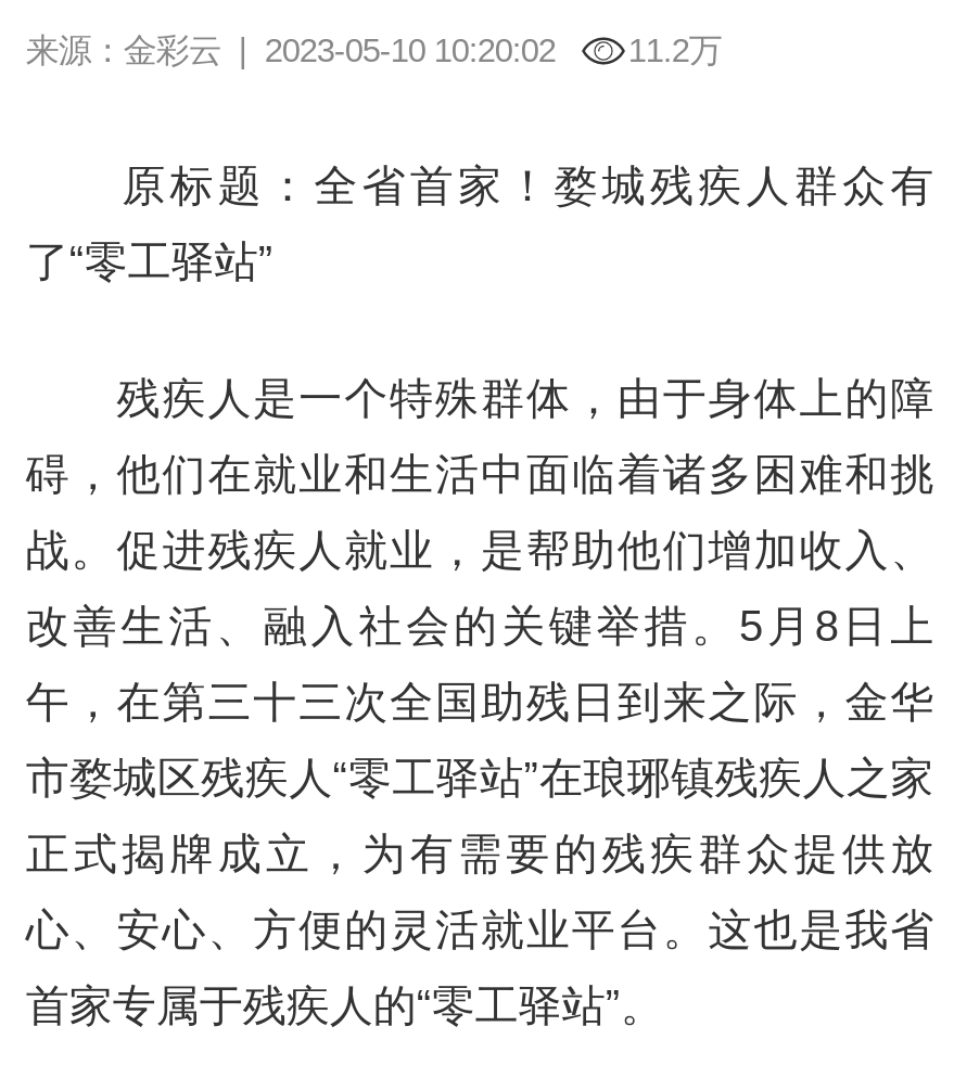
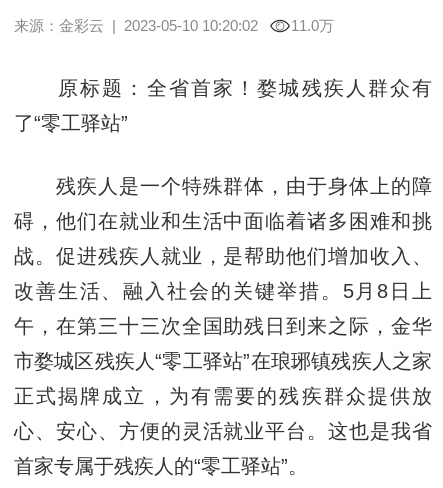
- 11.2万
+ 11.0万
